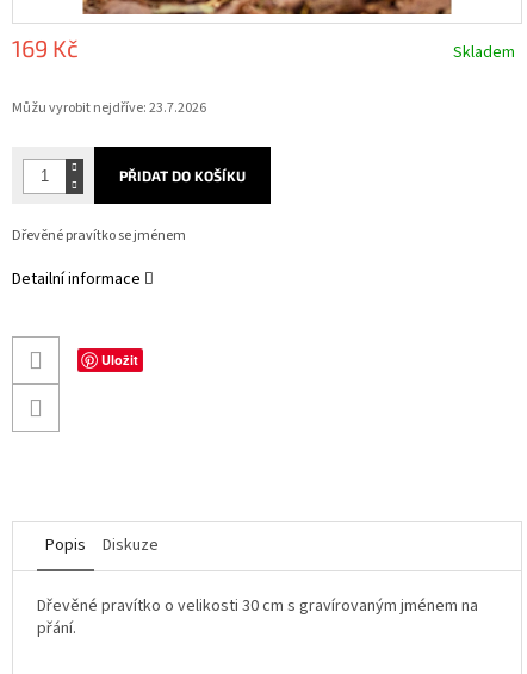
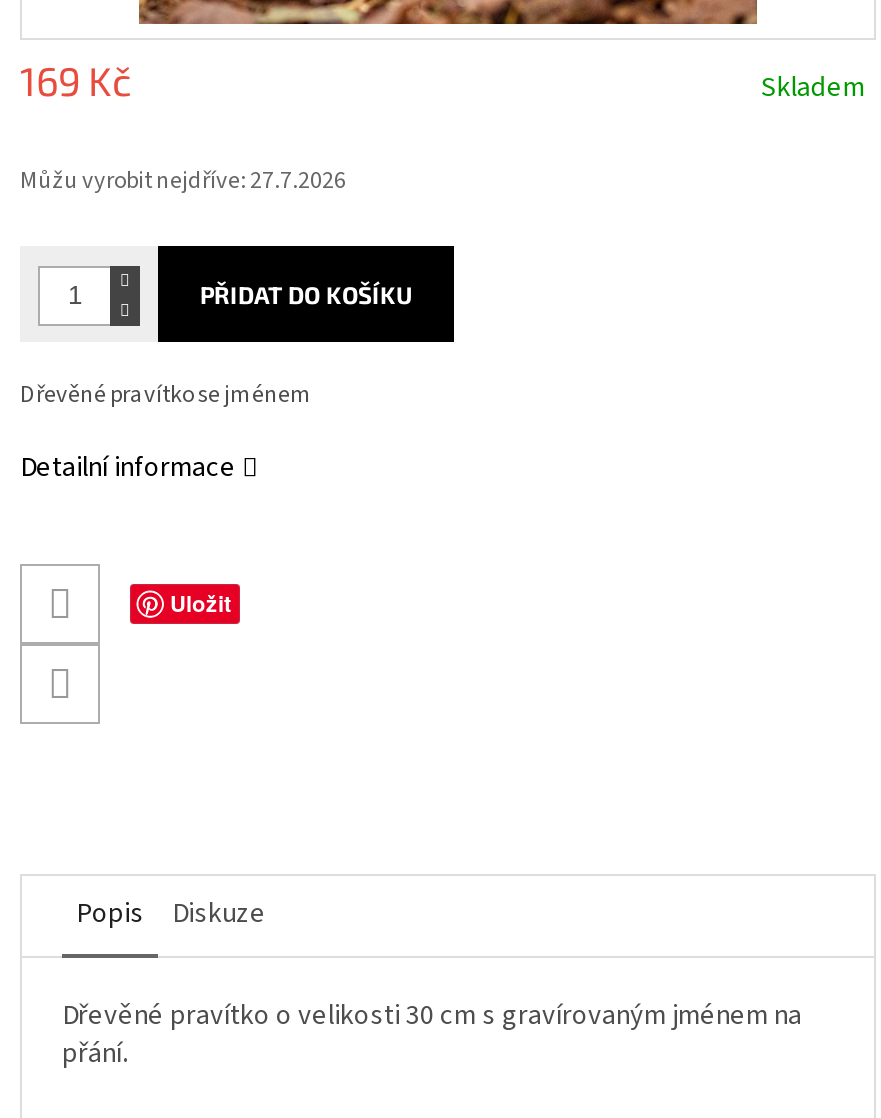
- Můžu vyrobit nejdříve: 23.7.2026
+ Můžu vyrobit nejdříve: 27.7.2026
